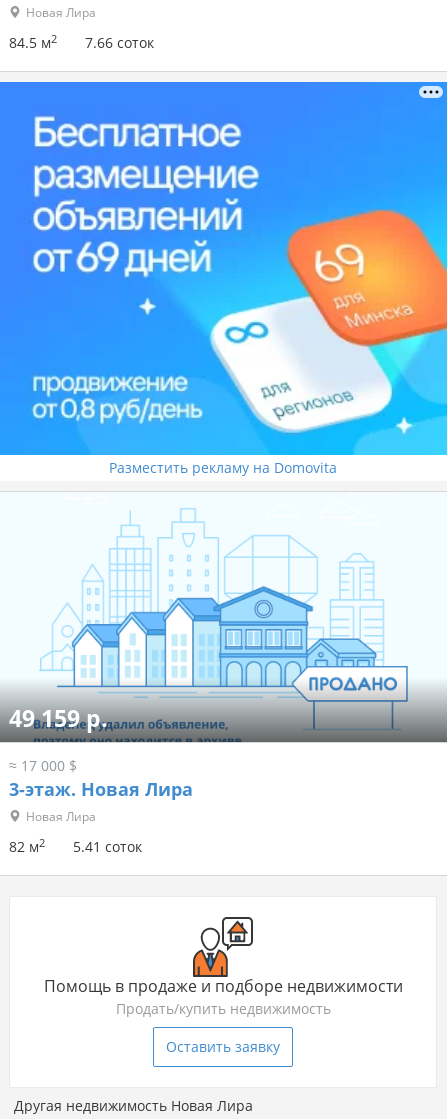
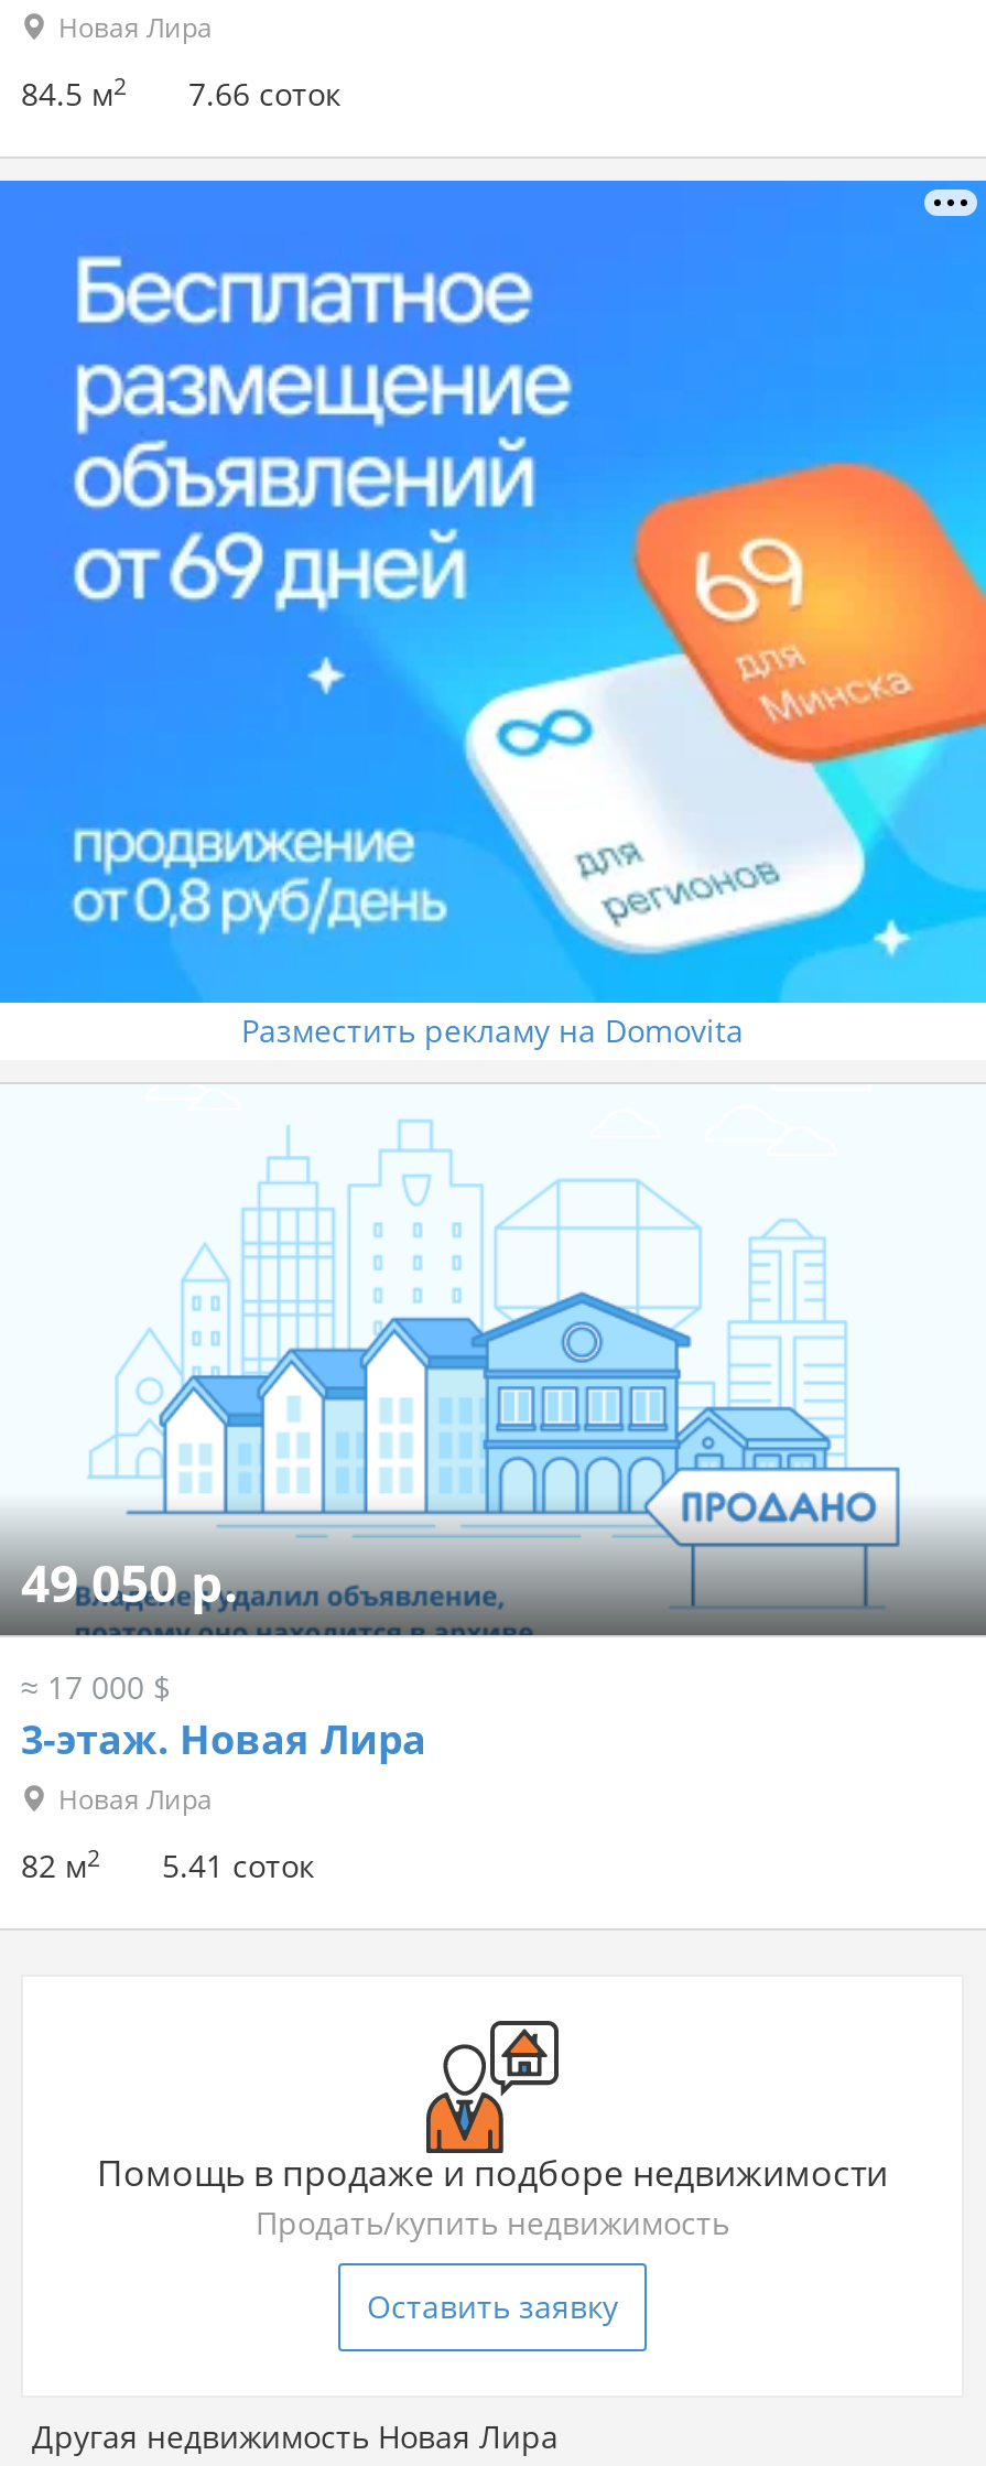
- 49 159 р.
+ 49 050 р.
